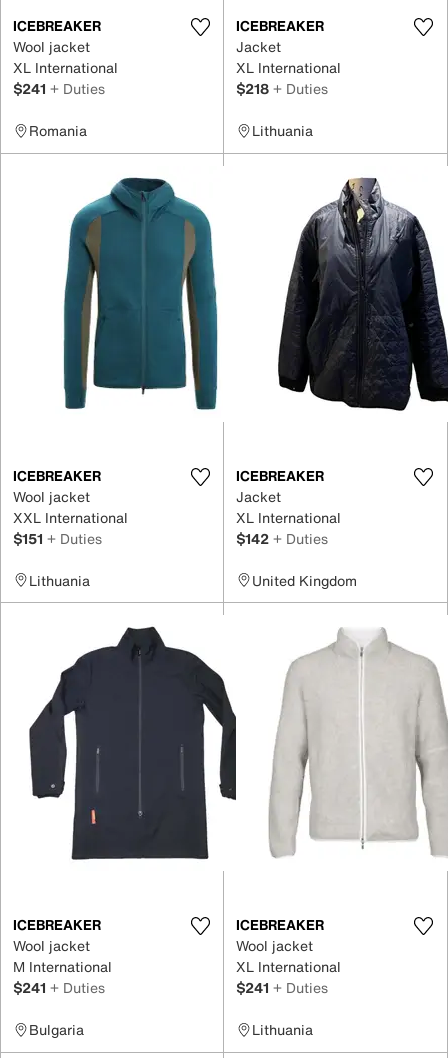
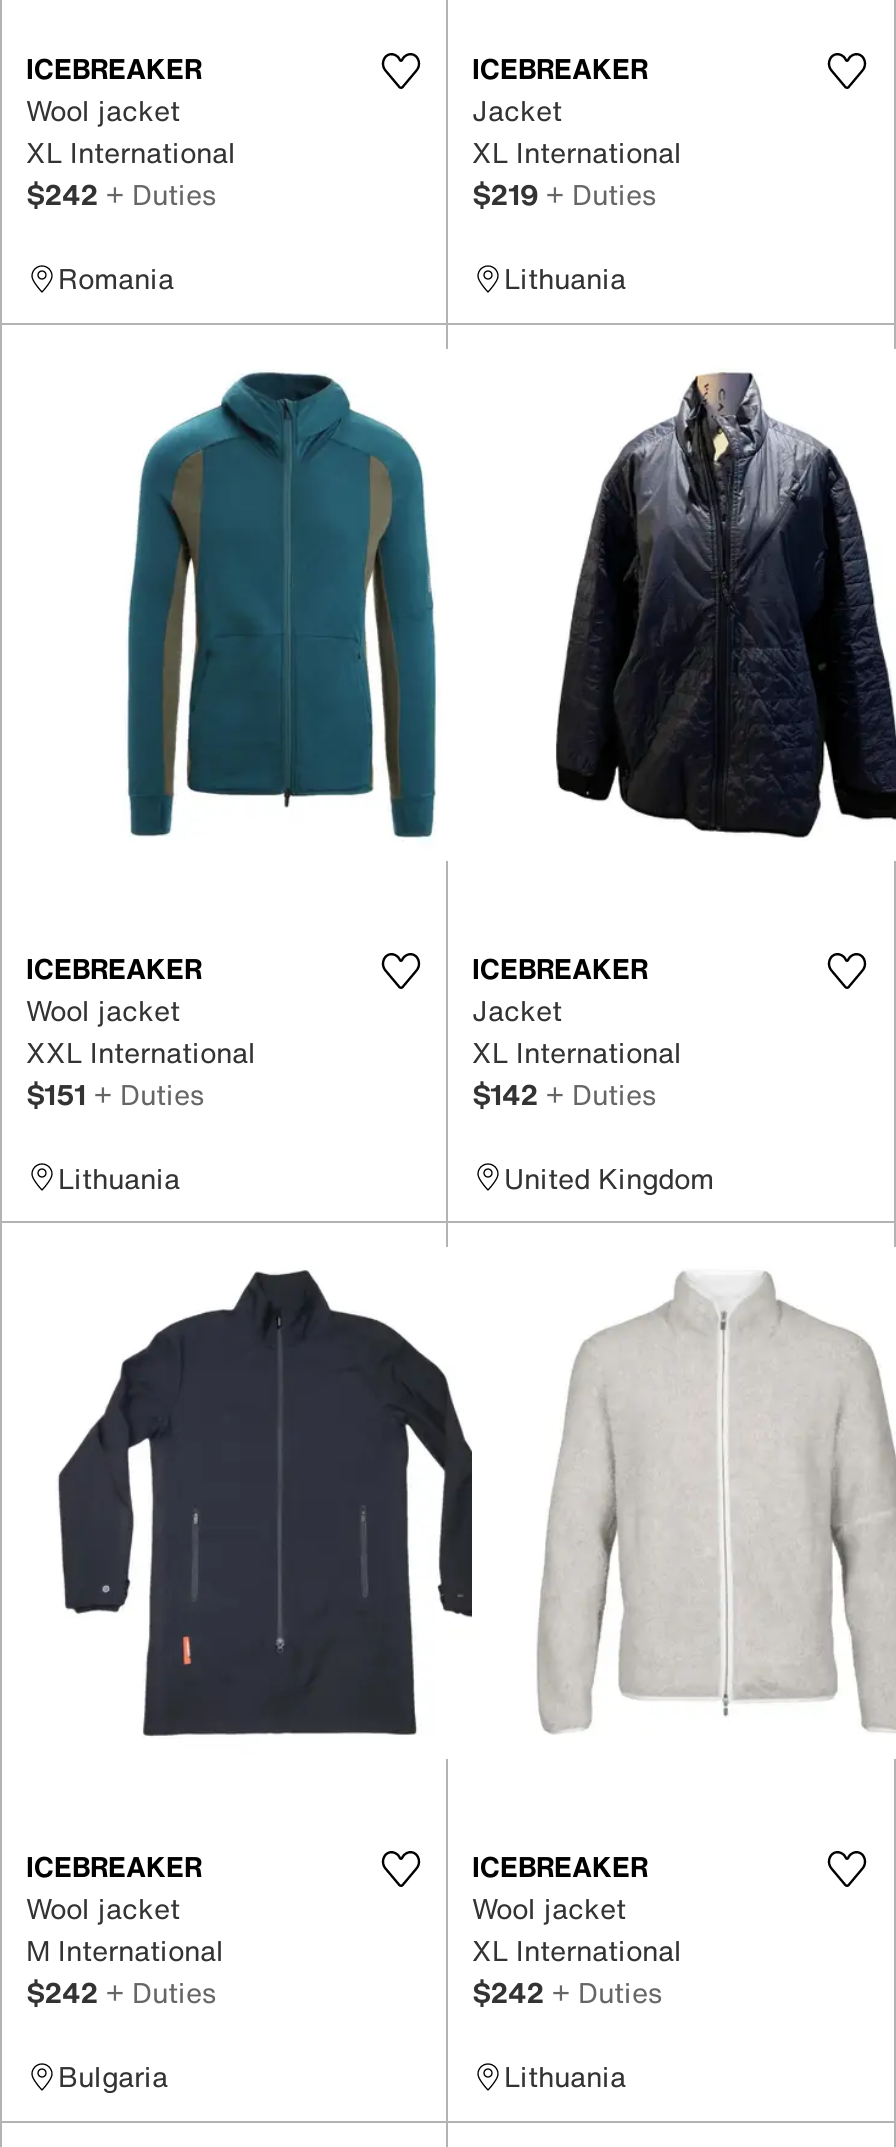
- $241 + Duties
+ $242 + Duties

- $218 + Duties
+ $219 + Duties

- $241 + Duties
+ $242 + Duties

- $241 + Duties
+ $242 + Duties
